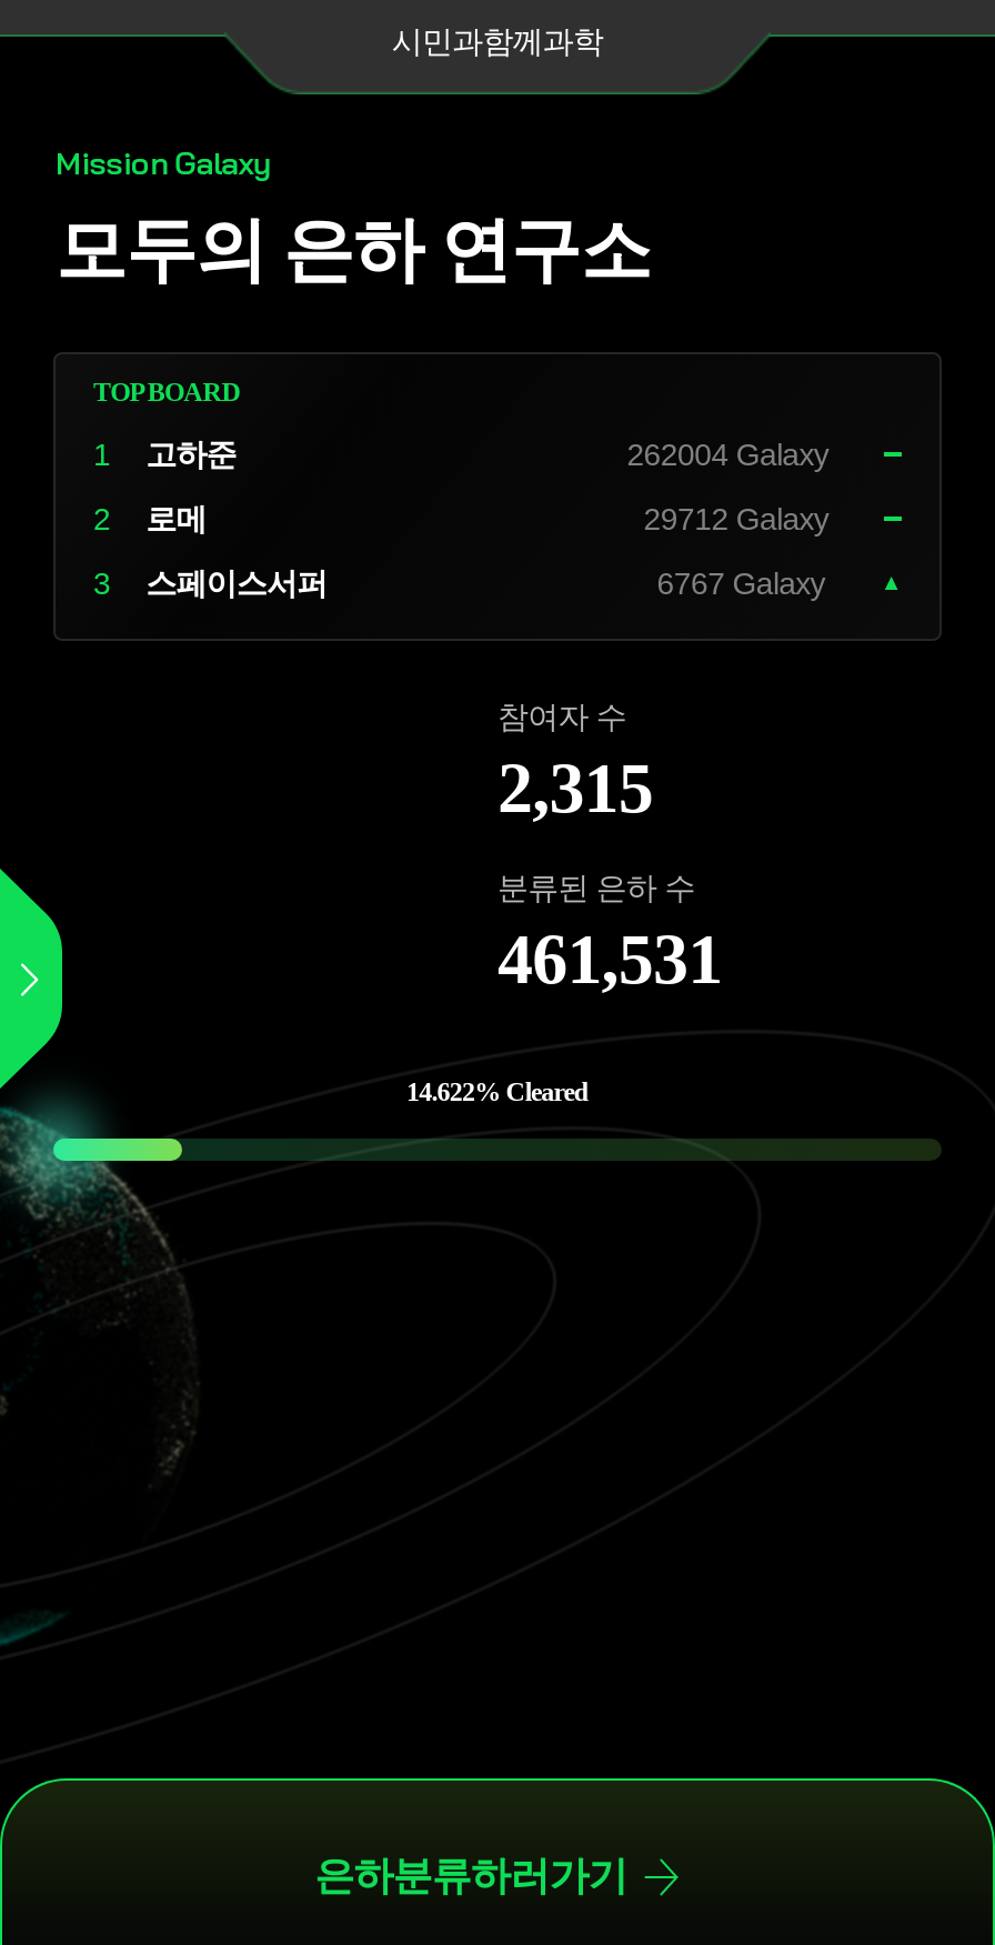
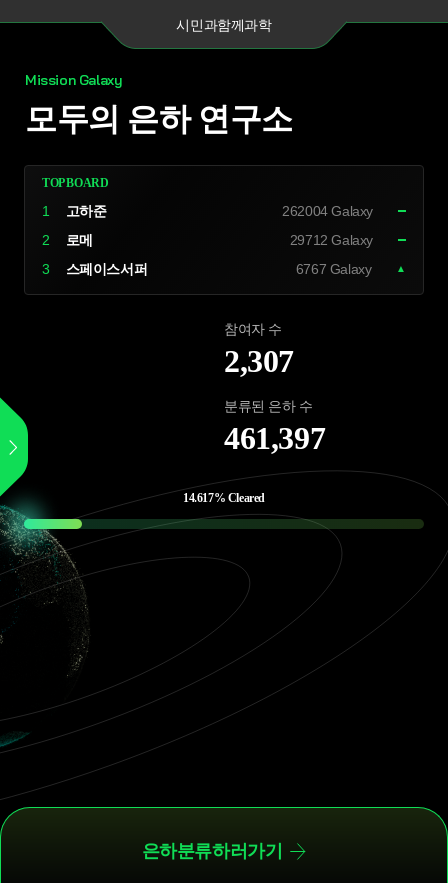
- 2,315
+ 2,307

- 461,531
+ 461,397

- 14.622% Cleared
+ 14.617% Cleared
